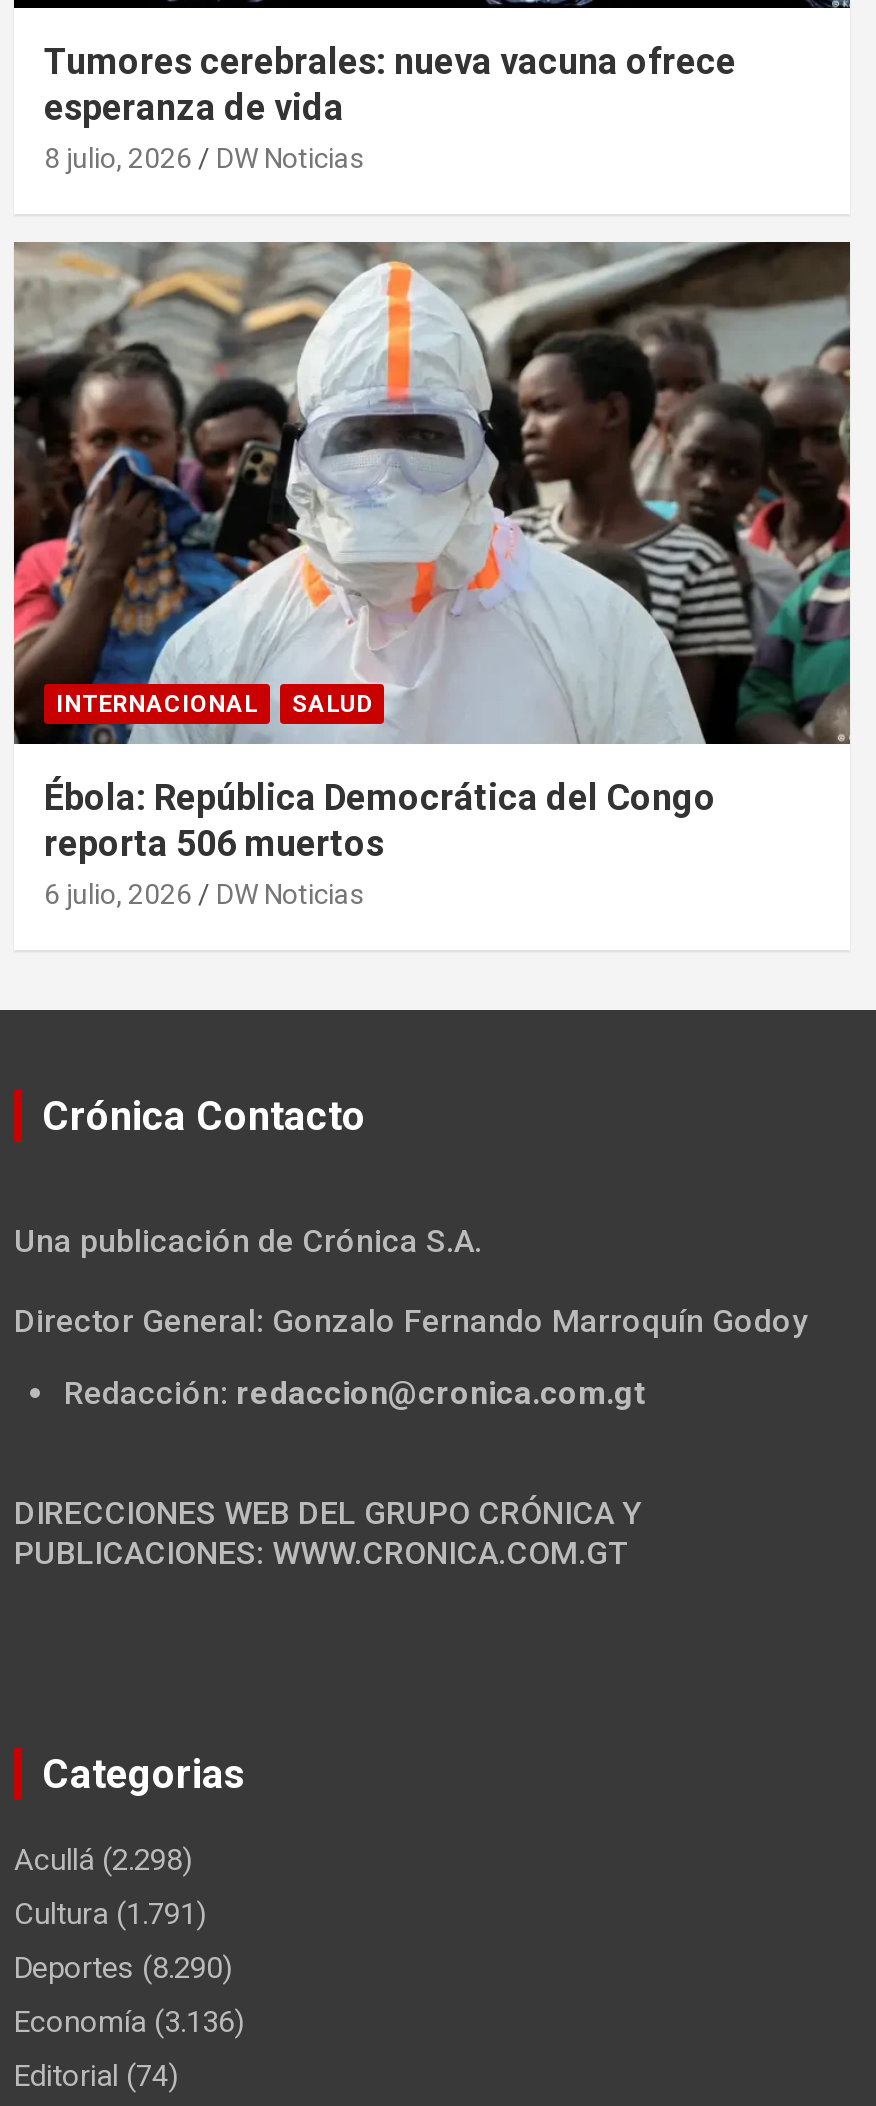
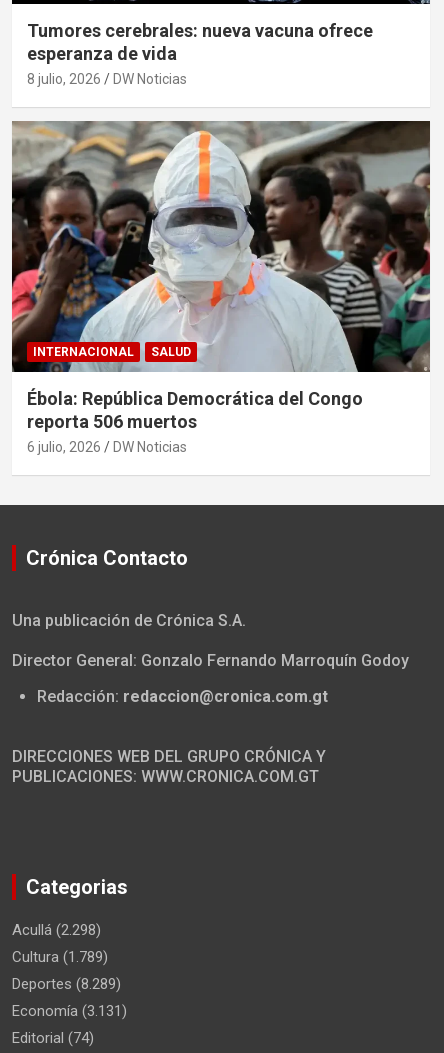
- Cultura (1.791)
+ Cultura (1.789)

- Deportes (8.290)
+ Deportes (8.289)

- Economía (3.136)
+ Economía (3.131)
